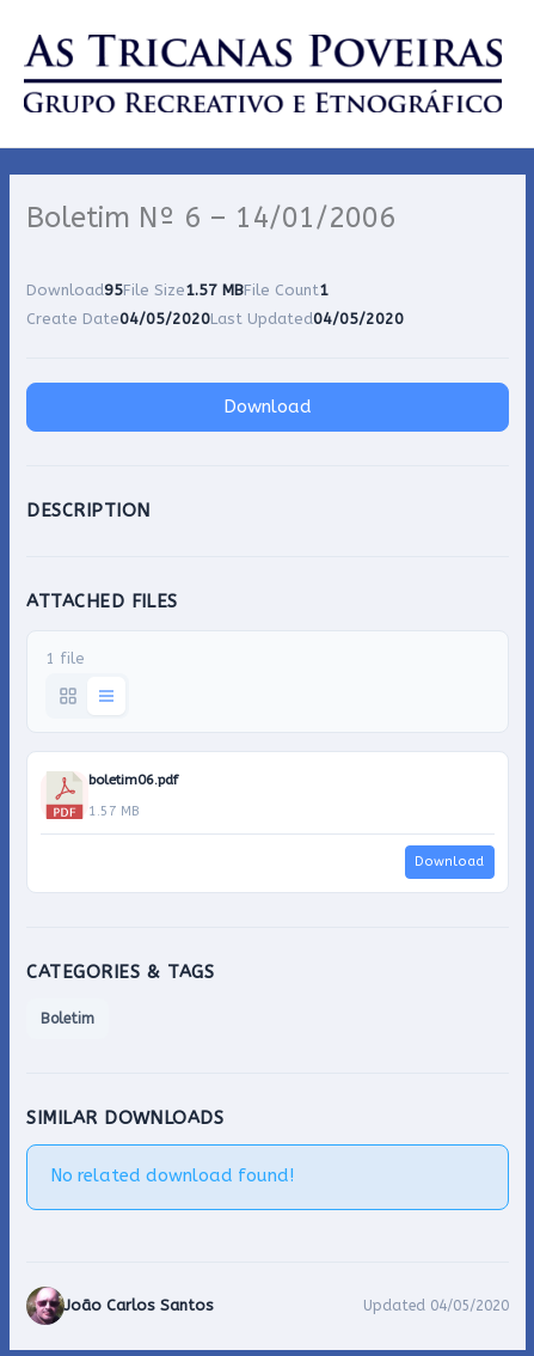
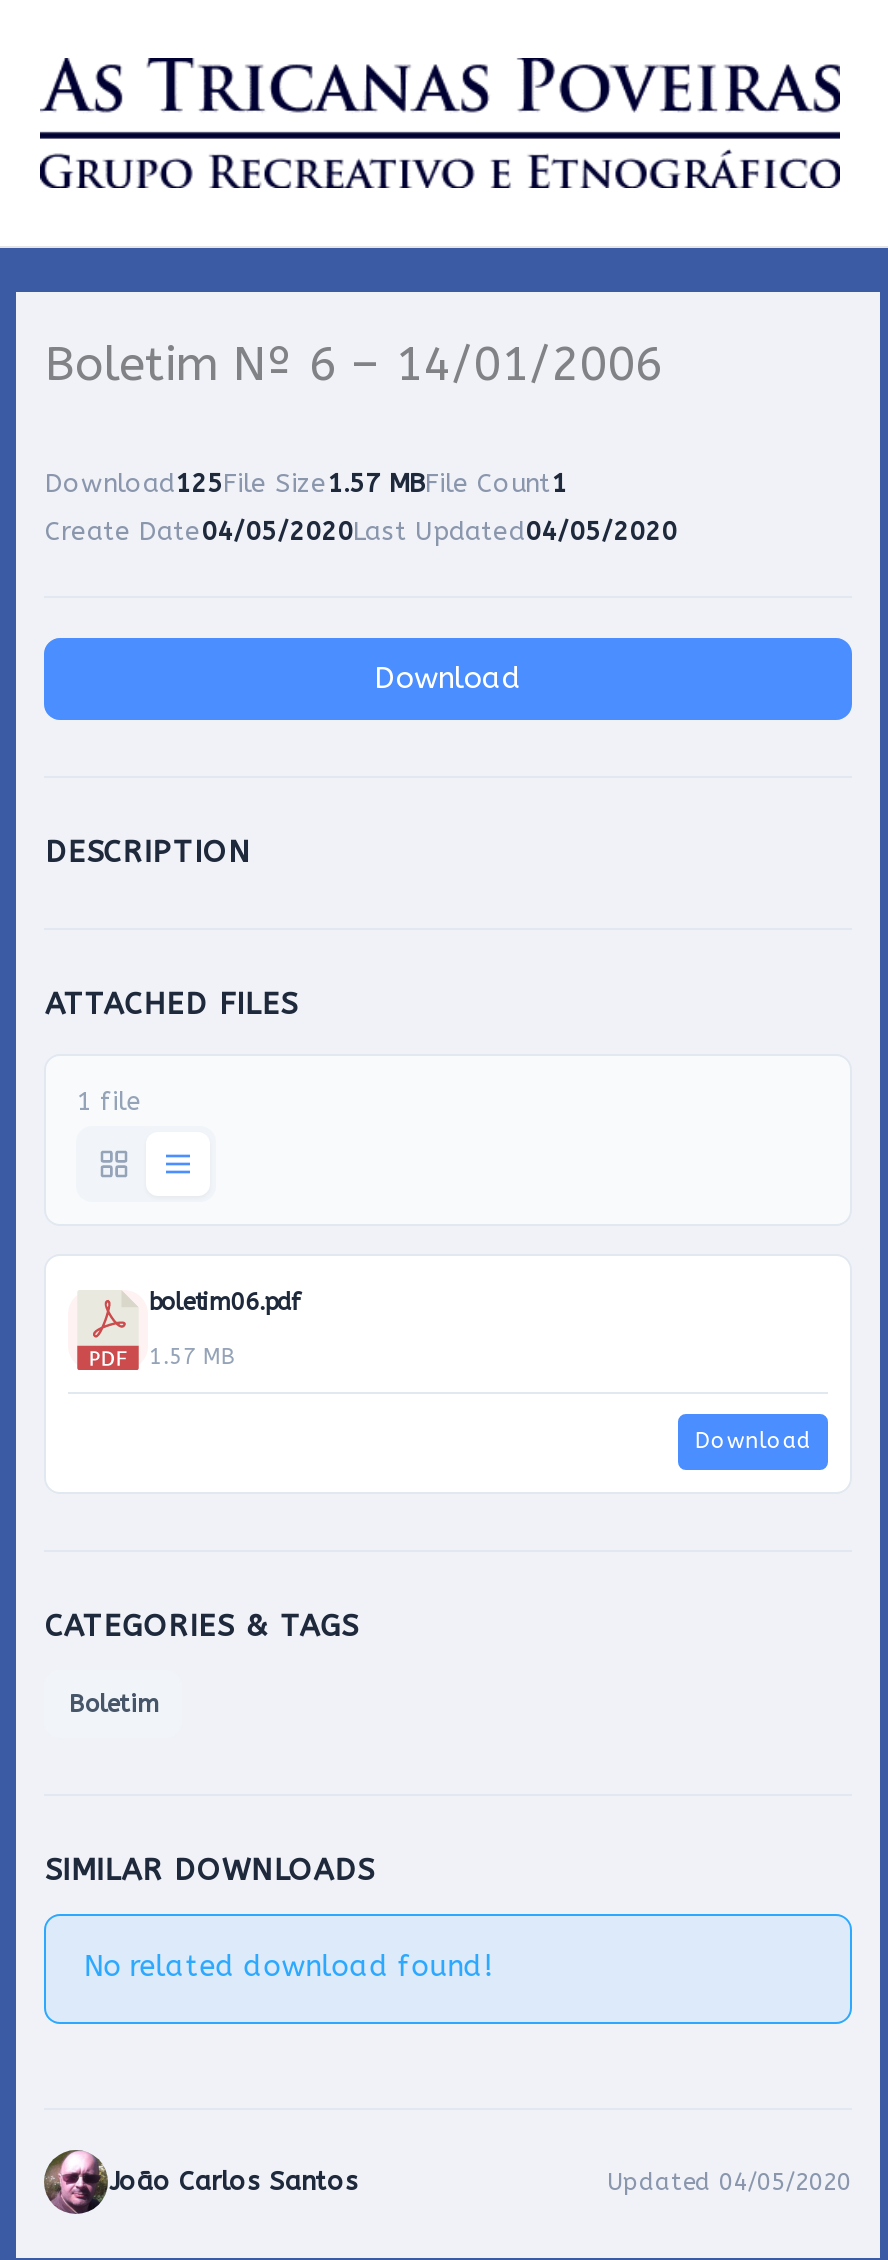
- Download95File Size 1.57 MBFile Count1
+ Download125File Size 1.57 MBFile Count1
